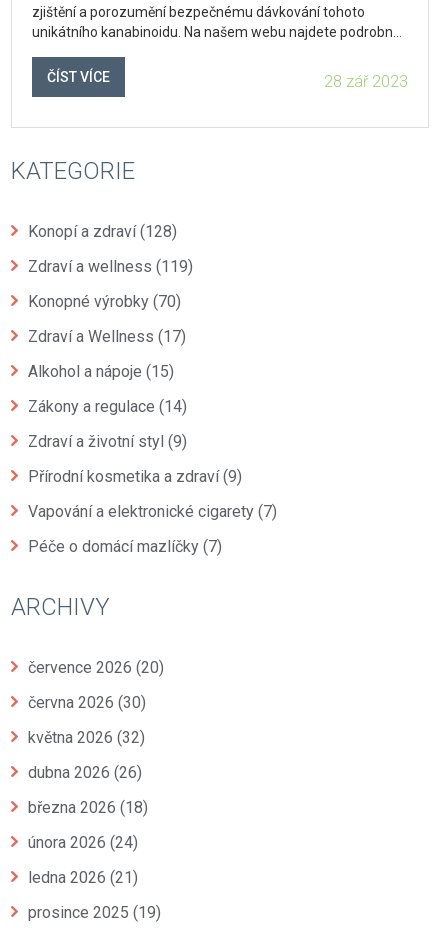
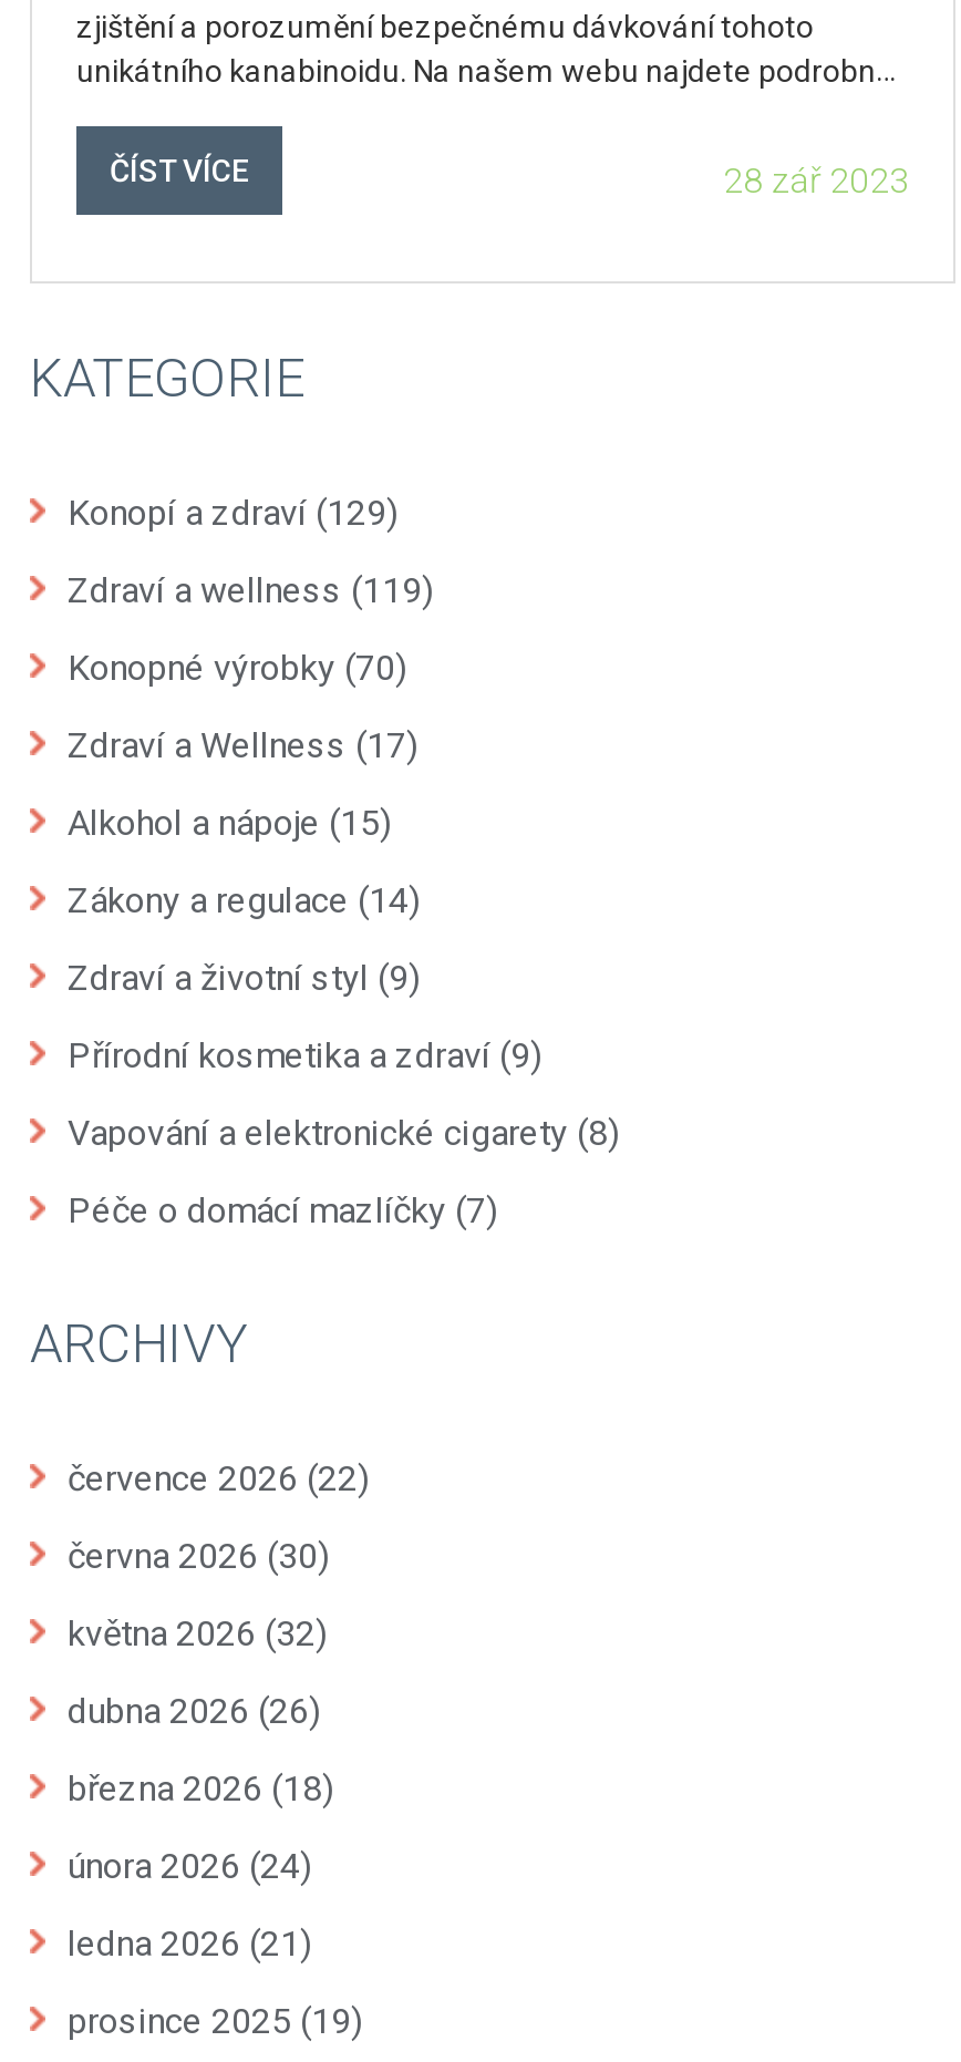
- Konopí a zdraví (128)
+ Konopí a zdraví (129)

- Vapování a elektronické cigarety (7)
+ Vapování a elektronické cigarety (8)

- července 2026 (20)
+ července 2026 (22)
